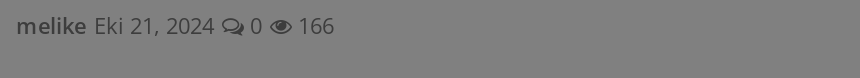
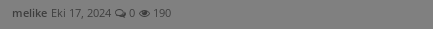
- melike Eki 21, 2024
+ melike Eki 17, 2024

- 166
+ 190
